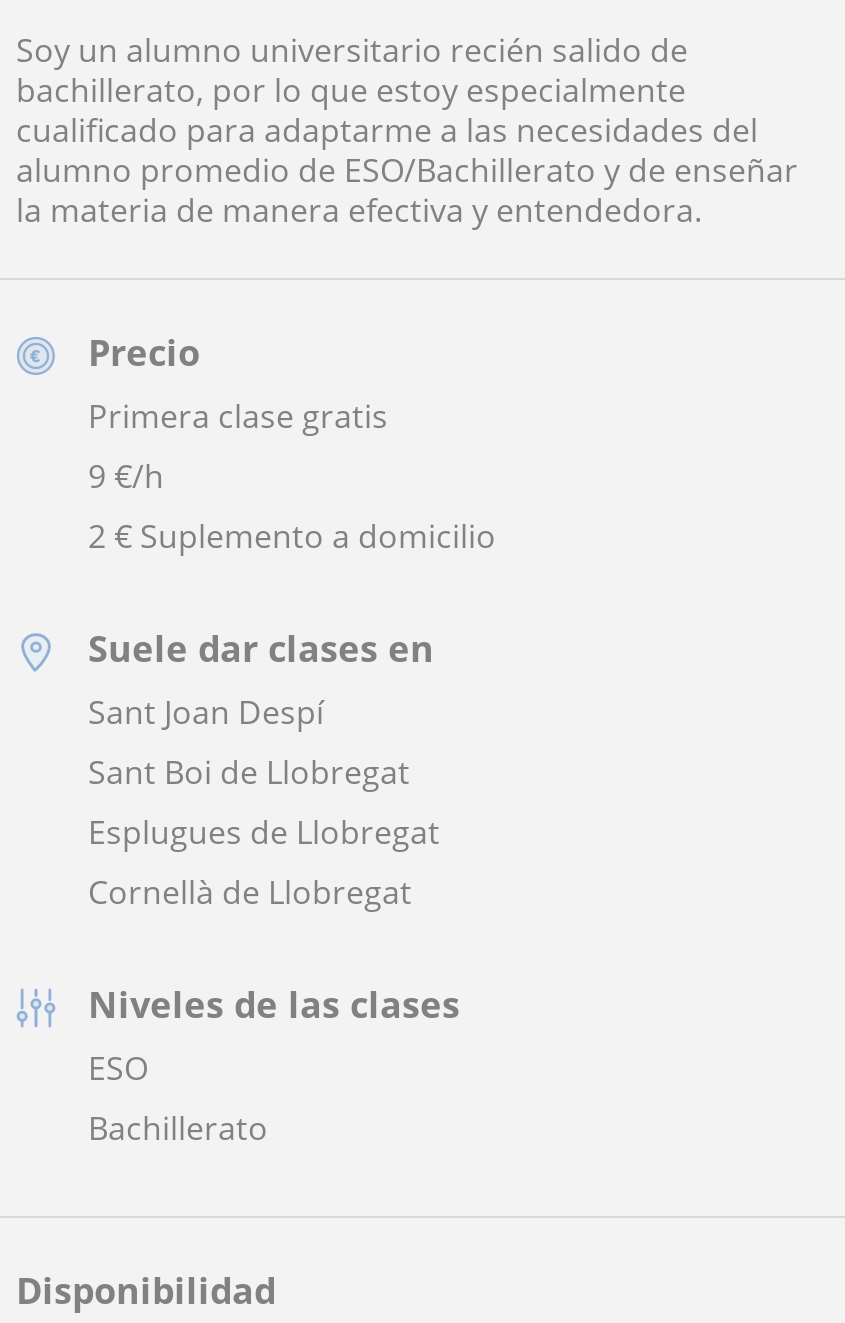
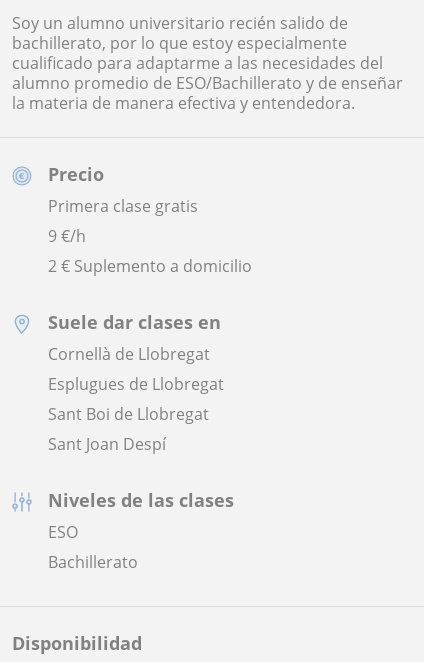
moved down: Esplugues de Llobregat | Sant Boi de Llobregat | Sant Joan Despí

moved up: Cornellà de Llobregat
